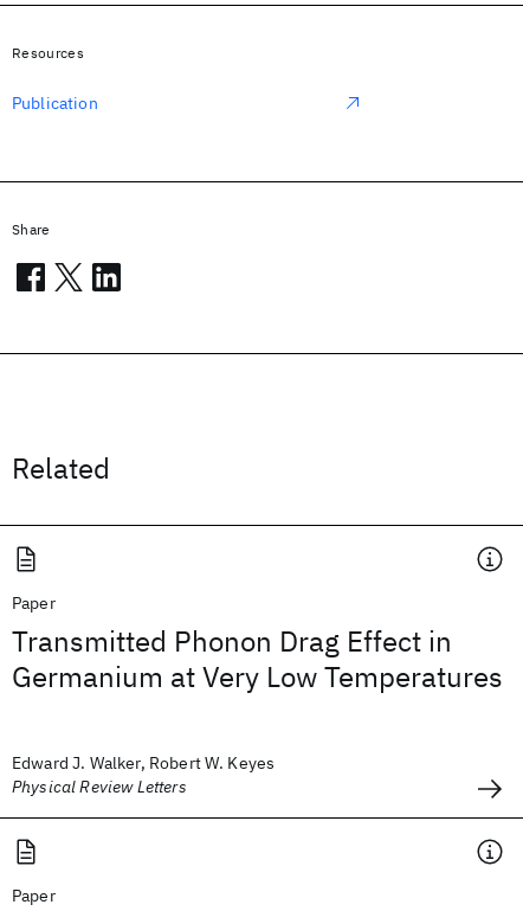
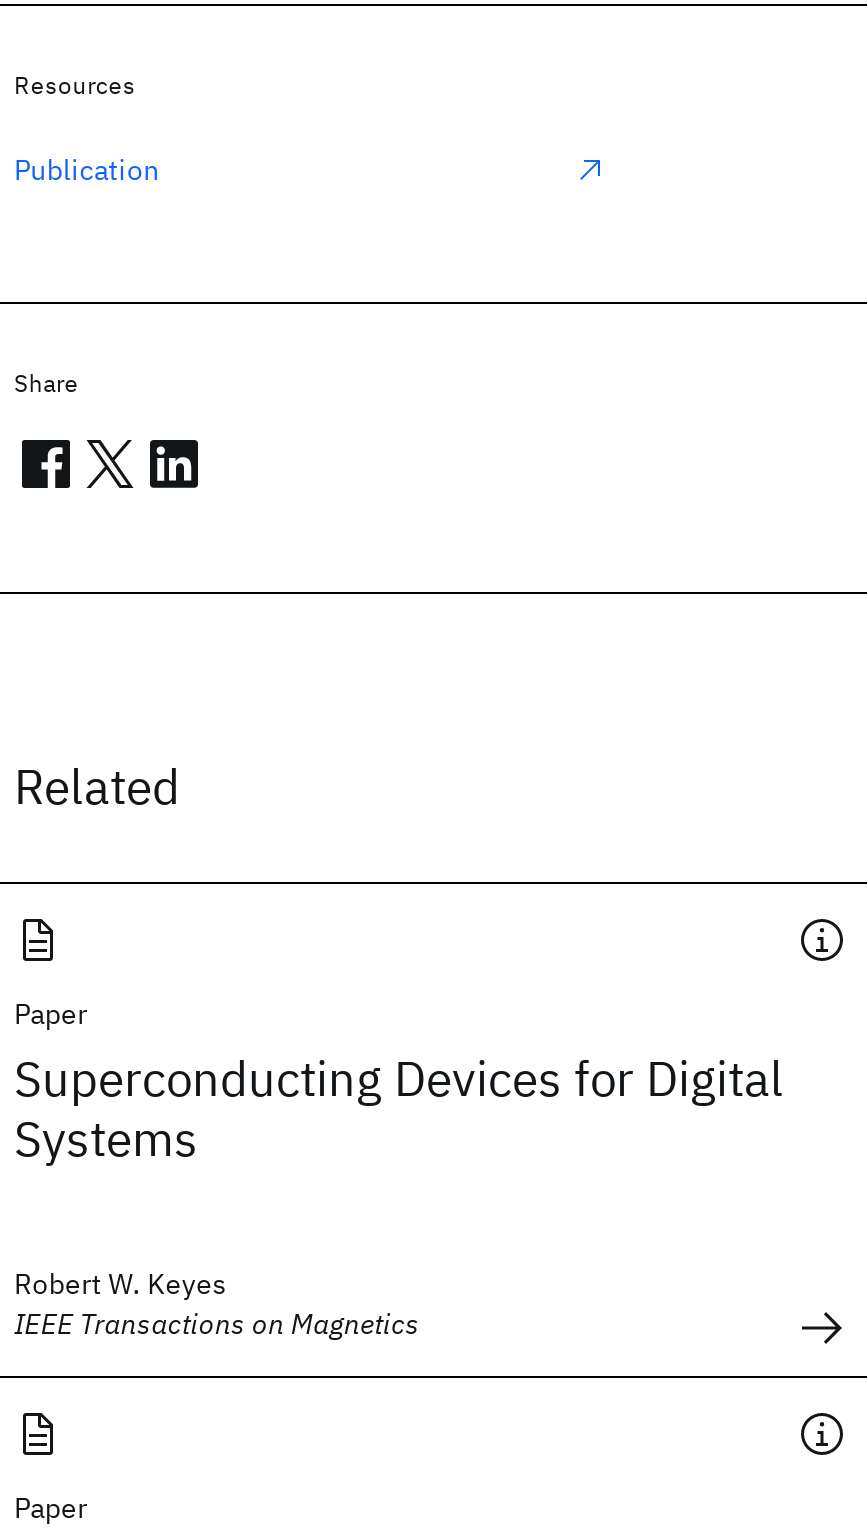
- Transmitted Phonon Drag Effect in
- Germanium at Very Low Temperatures
+ Superconducting Devices for Digital
+ Systems

- Edward J. Walker, Robert W. Keyes
- Physical Review Letters
+ Robert W. Keyes
+ IEEE Transactions on Magnetics
